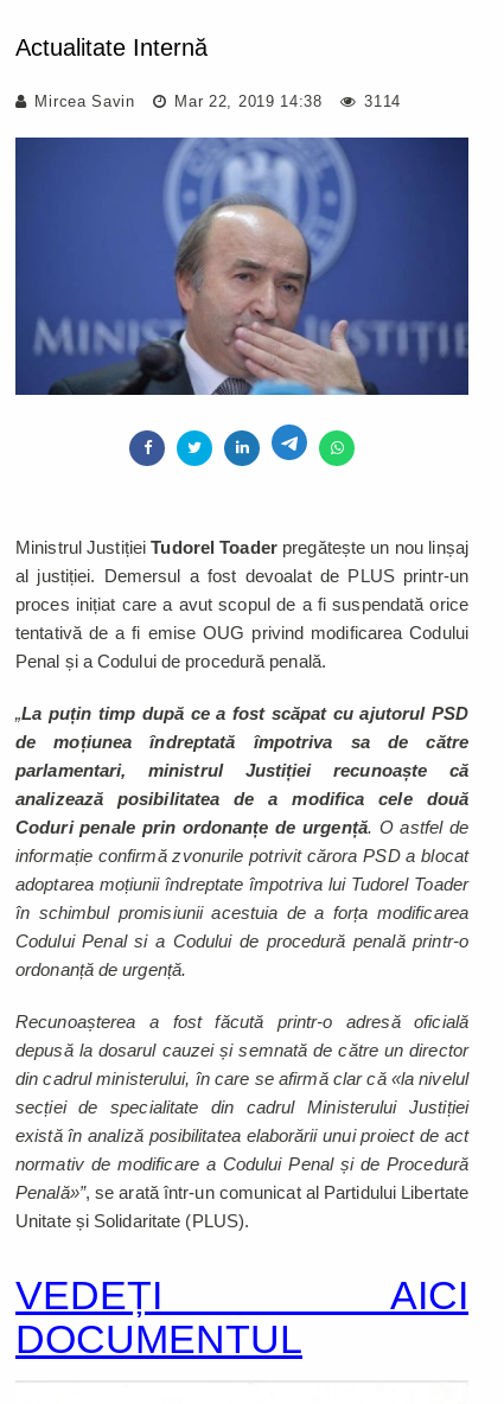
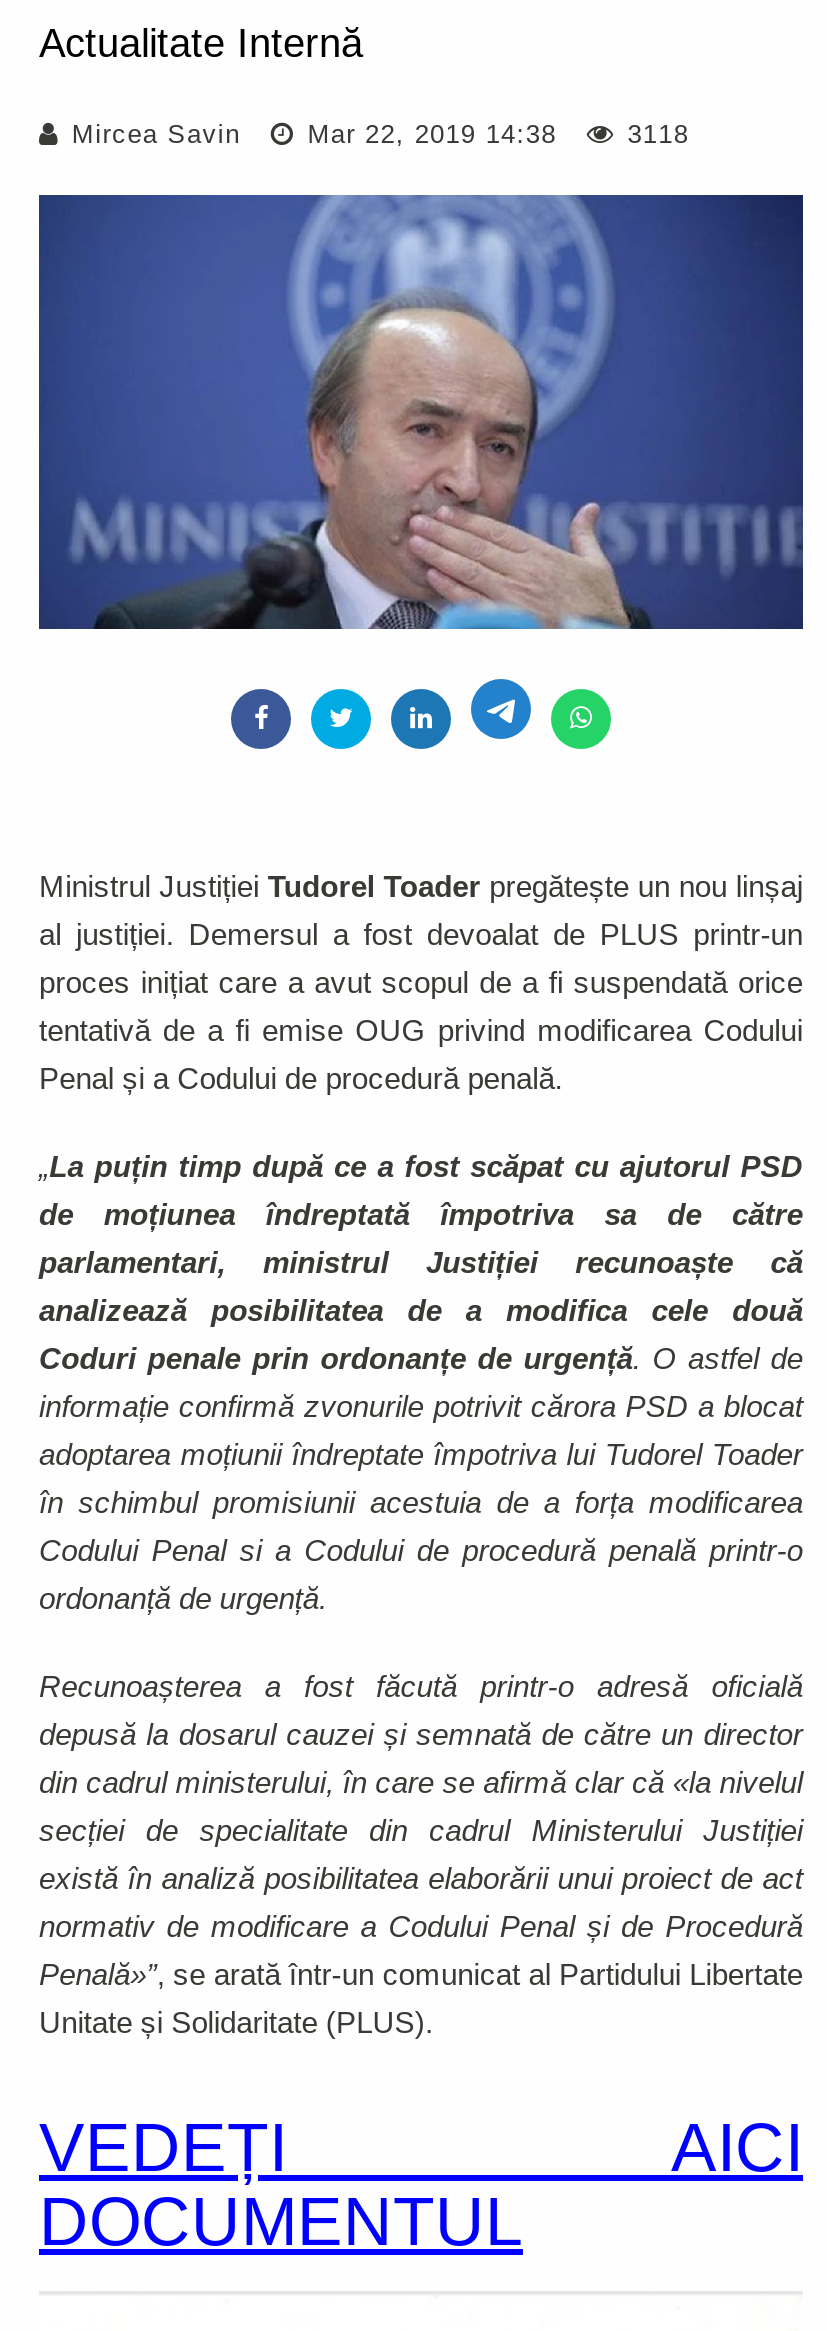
- 3114
+ 3118
